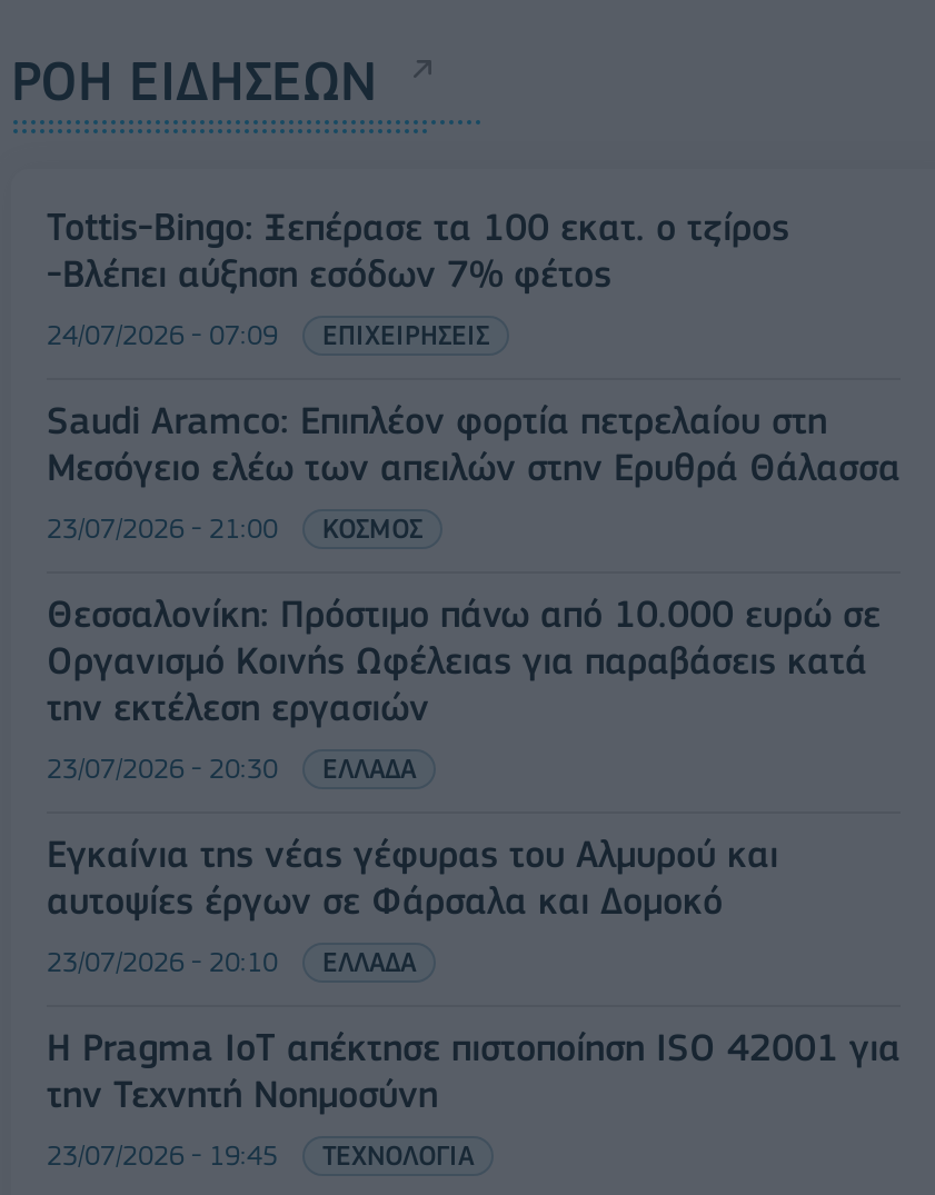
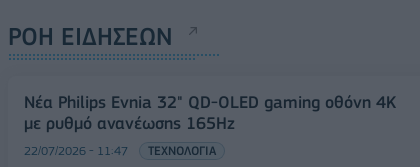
- Tottis-Bingo: Ξεπέρασε τα 100 εκατ. ο τζίρος
- -Βλέπει αύξηση εσόδων 7% φέτος
- 24/07/2026 - 07:09
- ΕΠΙΧΕΙΡΗΣΕΙΣ
- Saudi Aramco: Επιπλέον φορτία πετρελαίου στη
- Μεσόγειο ελέω των απειλών στην Ερυθρά Θάλασσα
- 23/07/2026 - 21:00
- ΚΟΣΜΟΣ
- Θεσσαλονίκη: Πρόστιμο πάνω από 10.000 ευρώ σε
- Οργανισμό Κοινής Ωφέλειας για παραβάσεις κατά
- την εκτέλεση εργασιών
- 23/07/2026 - 20:30
- ΕΛΛΑΔΑ
- Εγκαίνια της νέας γέφυρας του Αλμυρού και
- αυτοψίες έργων σε Φάρσαλα και Δομοκό
- 23/07/2026 - 20:10
- ΕΛΛΑΔΑ
- Η Pragma IoT απέκτησε πιστοποίηση ISO 42001 για
- την Τεχνητή Νοημοσύνη
- 23/07/2026 - 19:45
+ Νέα Philips Evnia 32" QD-OLED gaming οθόνη 4K
+ με ρυθμό ανανέωσης 165Hz
+ 22/07/2026 - 11:47
